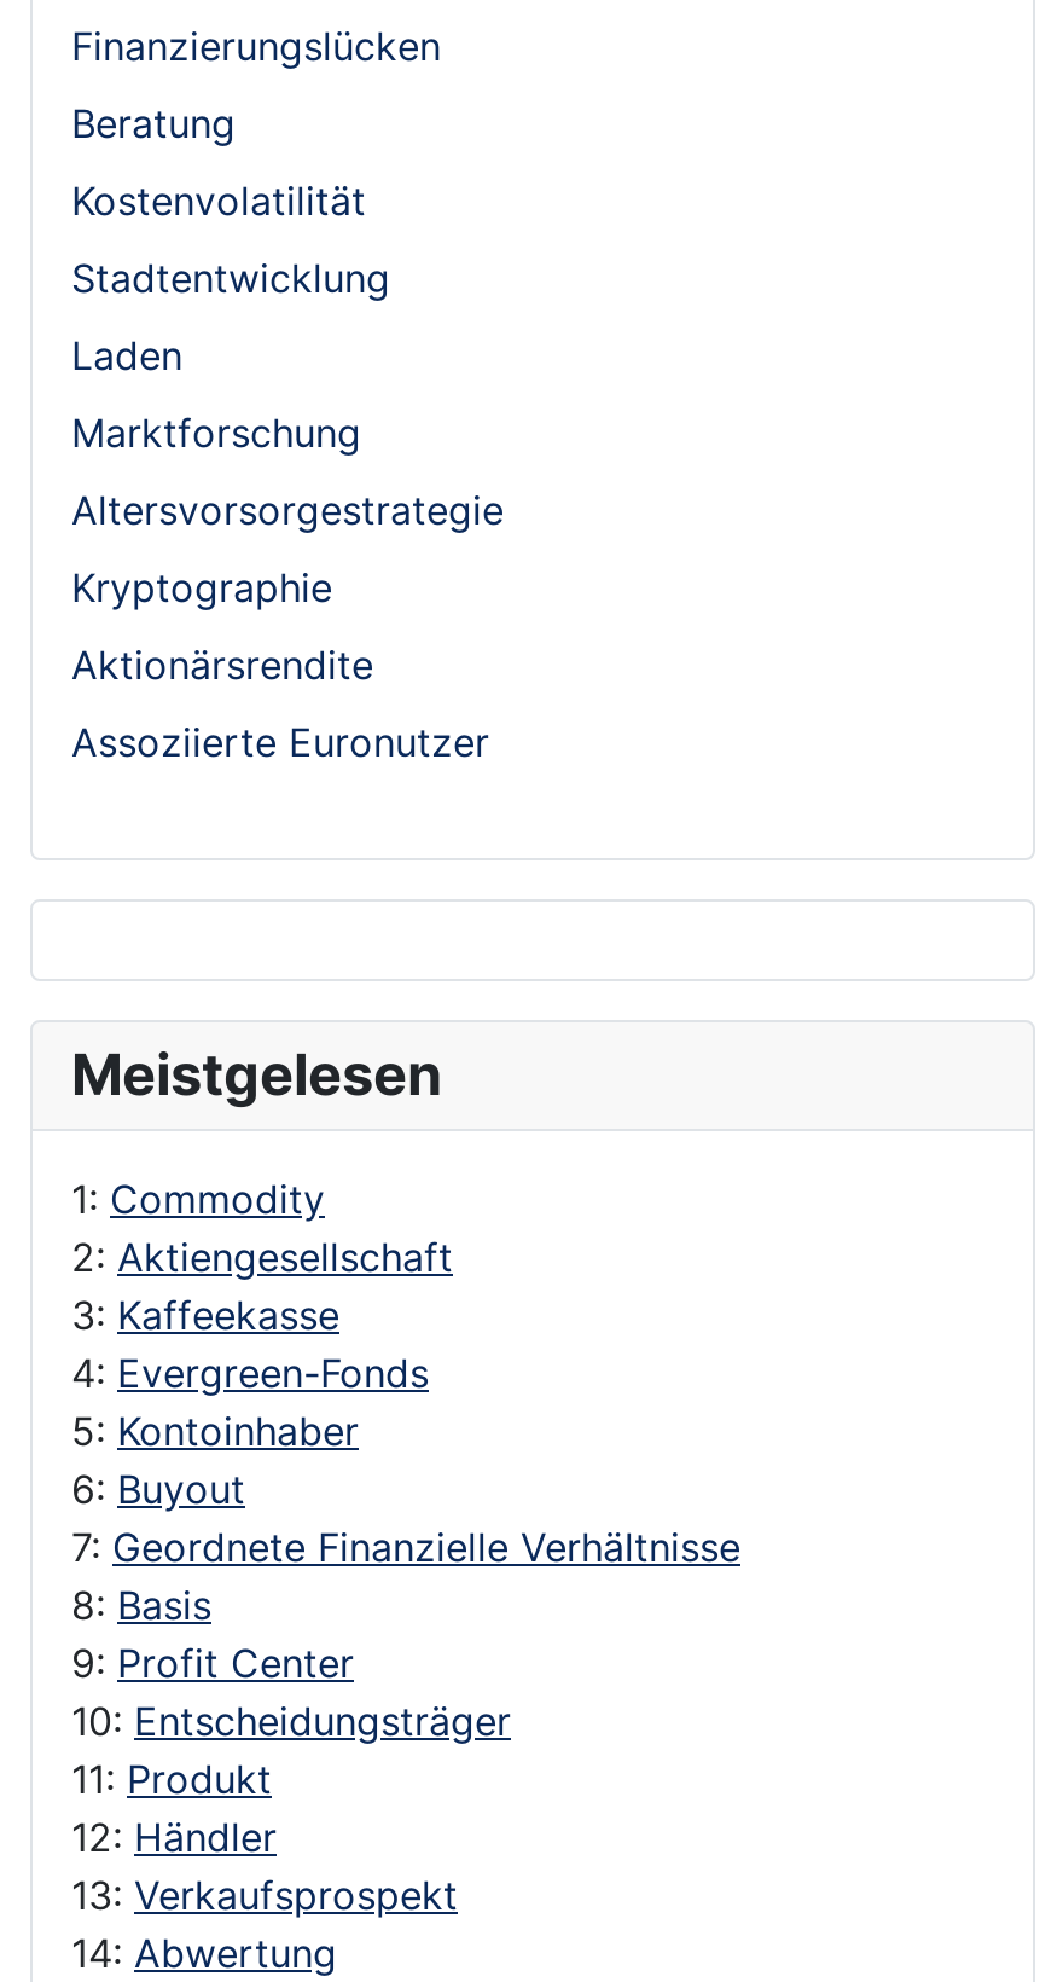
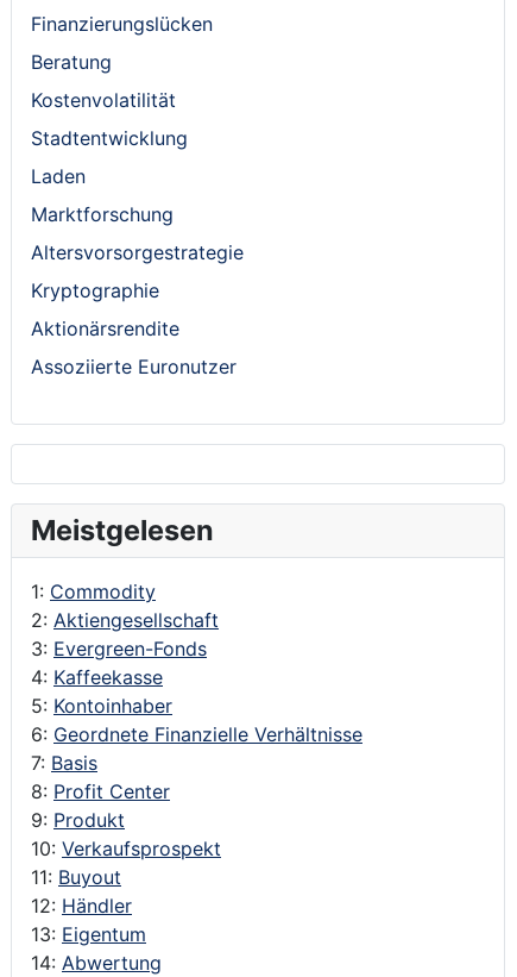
- 3: Kaffeekasse
- 4: Evergreen-Fonds
+ 3: Evergreen-Fonds
+ 4: Kaffeekasse

- 6: Buyout
- 7: Geordnete Finanzielle Verhältnisse
- 8: Basis
- 9: Profit Center
- 10: Entscheidungsträger
- 11: Produkt
+ 6: Geordnete Finanzielle Verhältnisse
+ 7: Basis
+ 8: Profit Center
+ 9: Produkt
+ 10: Verkaufsprospekt
+ 11: Buyout

- 13: Verkaufsprospekt
+ 13: Eigentum
